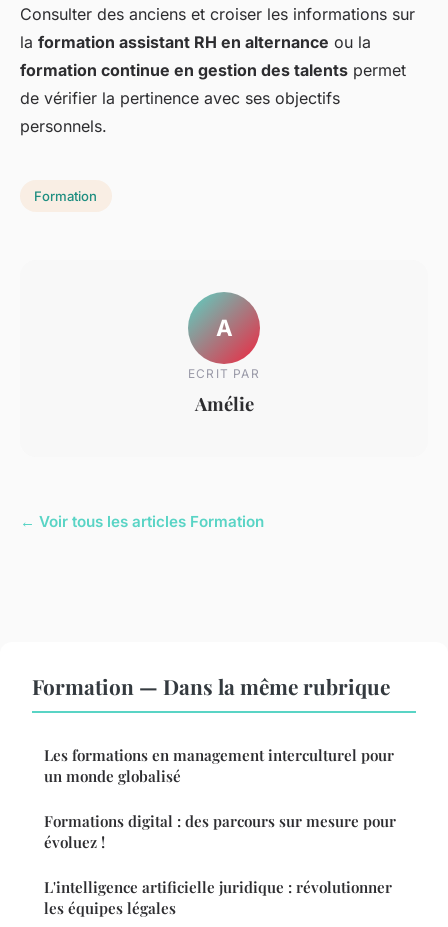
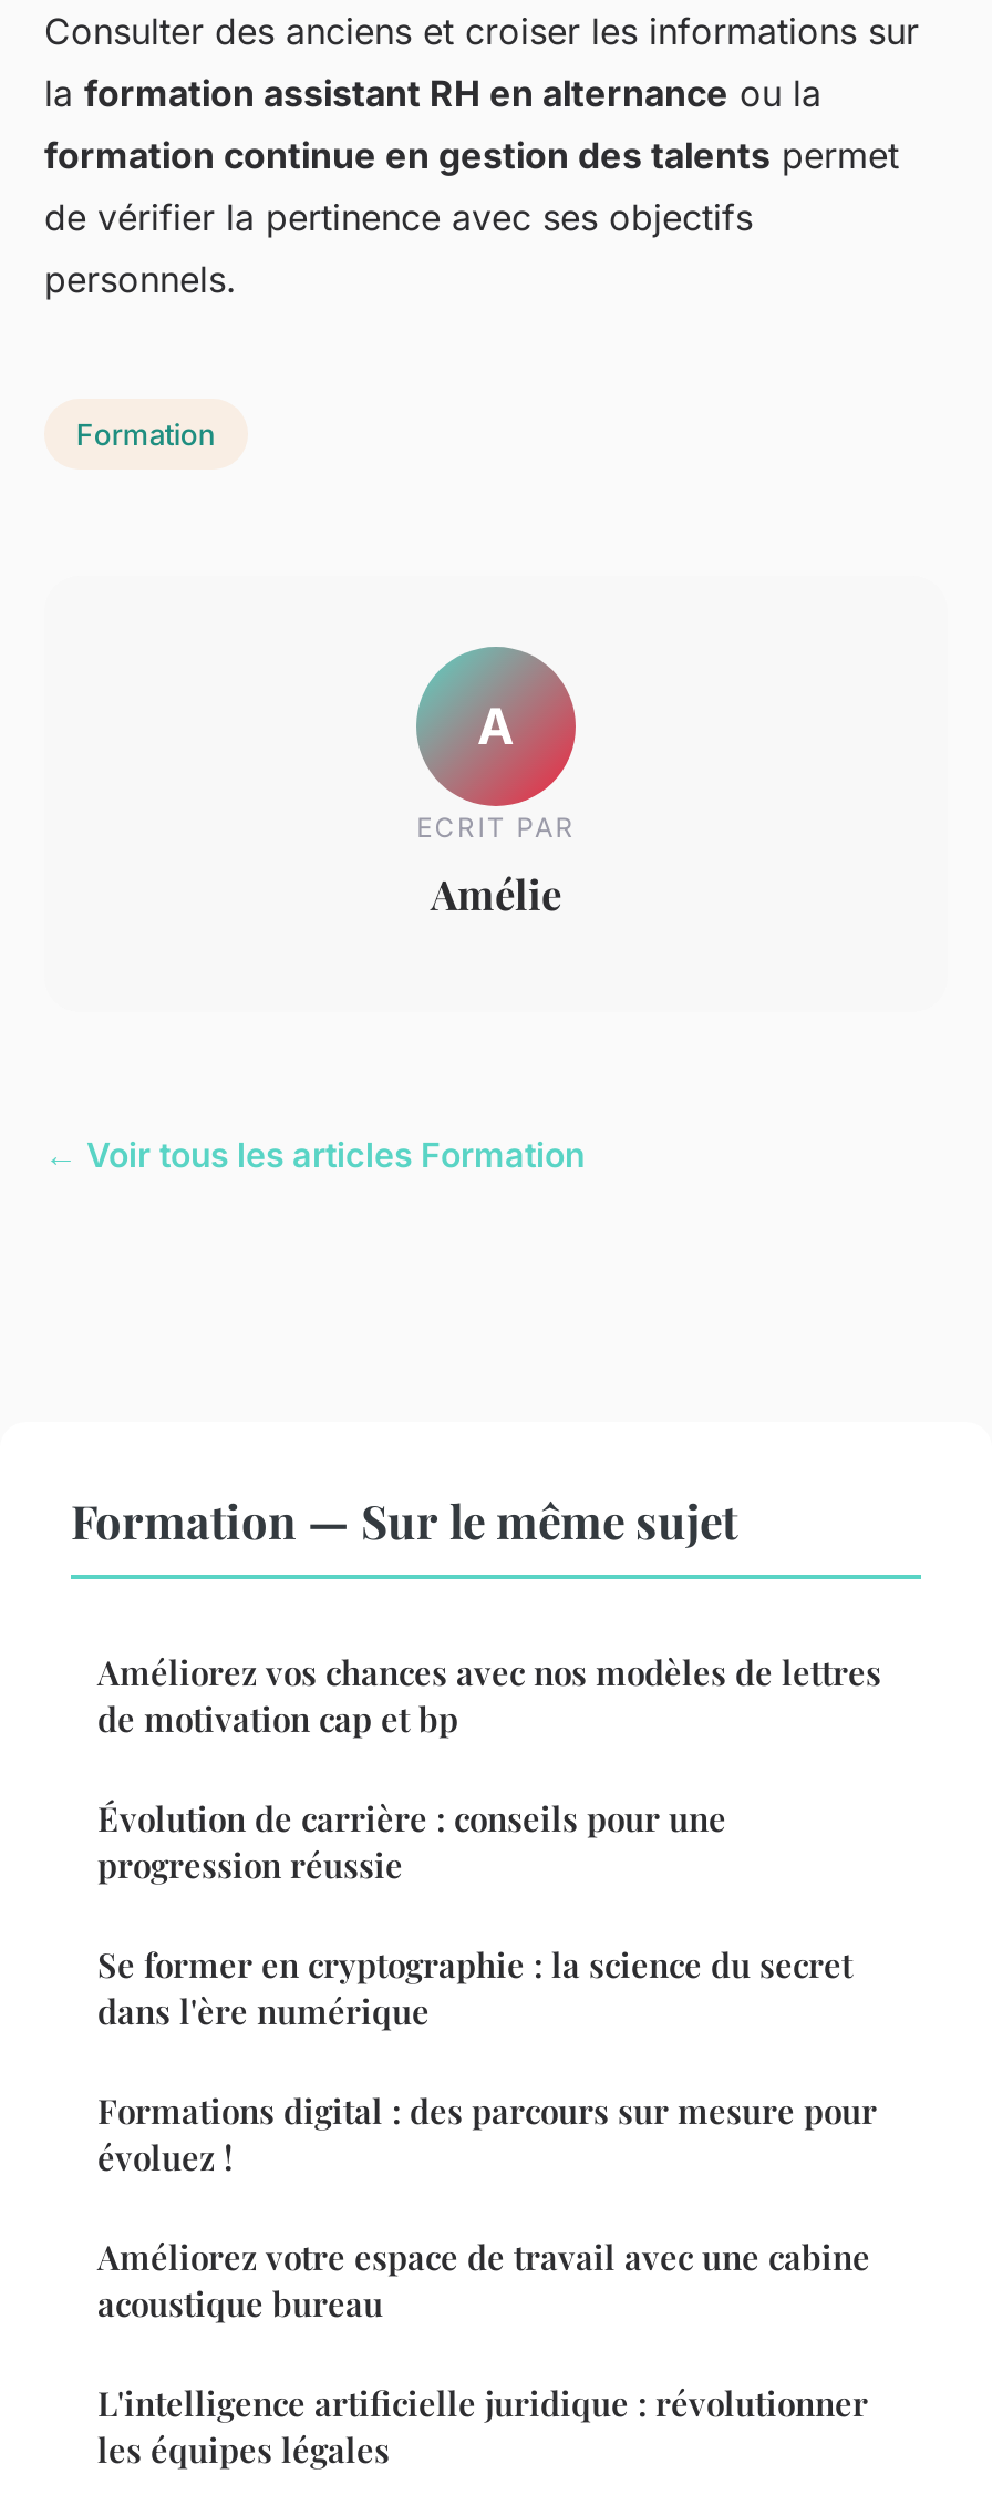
- Formation — Dans la même rubrique
- Les formations en management interculturel pour
- un monde globalisé
+ Formation — Sur le même sujet
+ Améliorez vos chances avec nos modèles de lettres
+ de motivation cap et bp
+ Évolution de carrière : conseils pour une
+ progression réussie
+ Se former en cryptographie : la science du secret
+ dans l'ère numérique

+ Améliorez votre espace de travail avec une cabine
+ acoustique bureau
